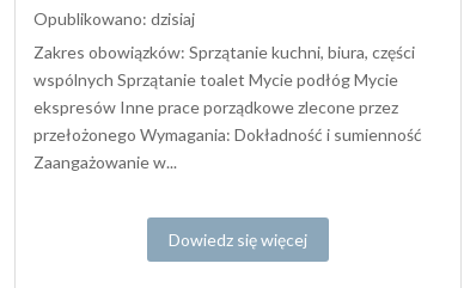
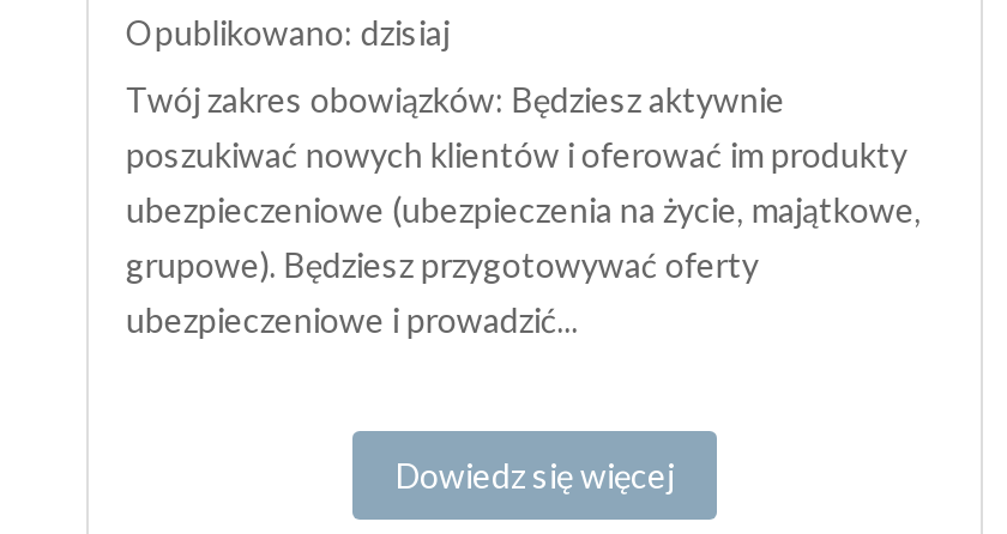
- Zakres obowiązków: Sprzątanie kuchni, biura, części
- wspólnych Sprzątanie toalet Mycie podłóg Mycie
- ekspresów Inne prace porządkowe zlecone przez
- przełożonego Wymagania: Dokładność i sumienność
- Zaangażowanie w...
+ Twój zakres obowiązków: Będziesz aktywnie
+ poszukiwać nowych klientów i oferować im produkty
+ ubezpieczeniowe (ubezpieczenia na życie, majątkowe,
+ grupowe). Będziesz przygotowywać oferty
+ ubezpieczeniowe i prowadzić...
